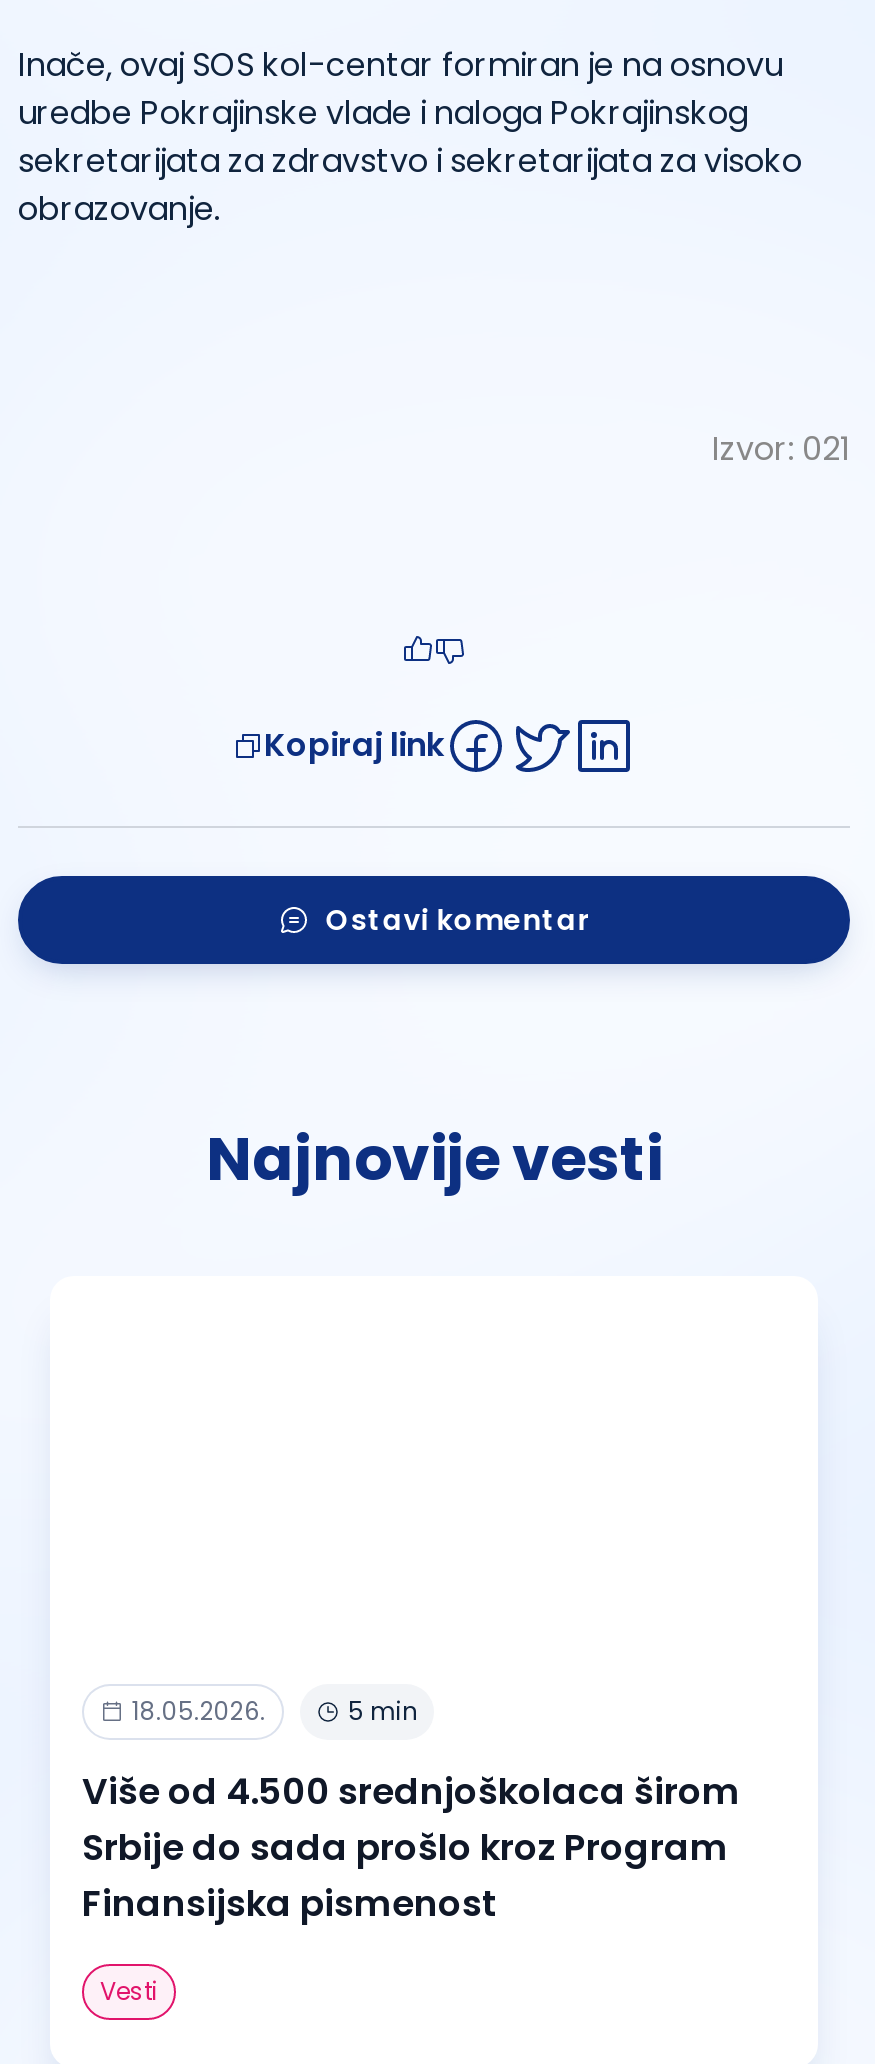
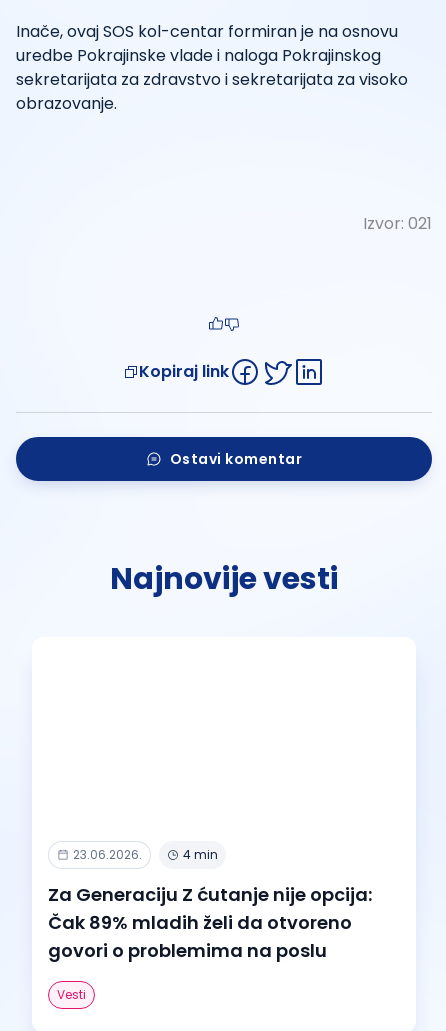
- 18.05.2026.
- 5 min
+ 23.06.2026.
+ 4 min

- Više od 4.500 srednjoškolaca širom
- Srbije do sada prošlo kroz Program
- Finansijska pismenost
+ Za Generaciju Z ćutanje nije opcija:
+ Čak 89% mladih želi da otvoreno
+ govori o problemima na poslu
